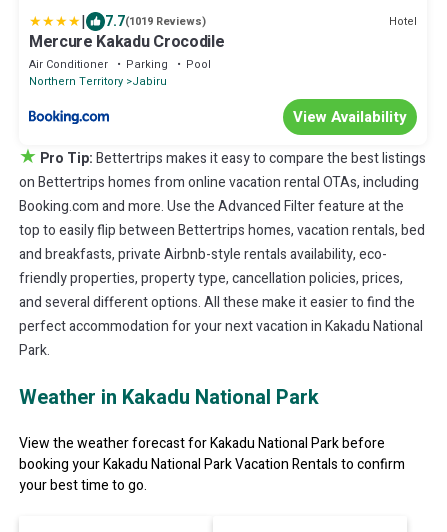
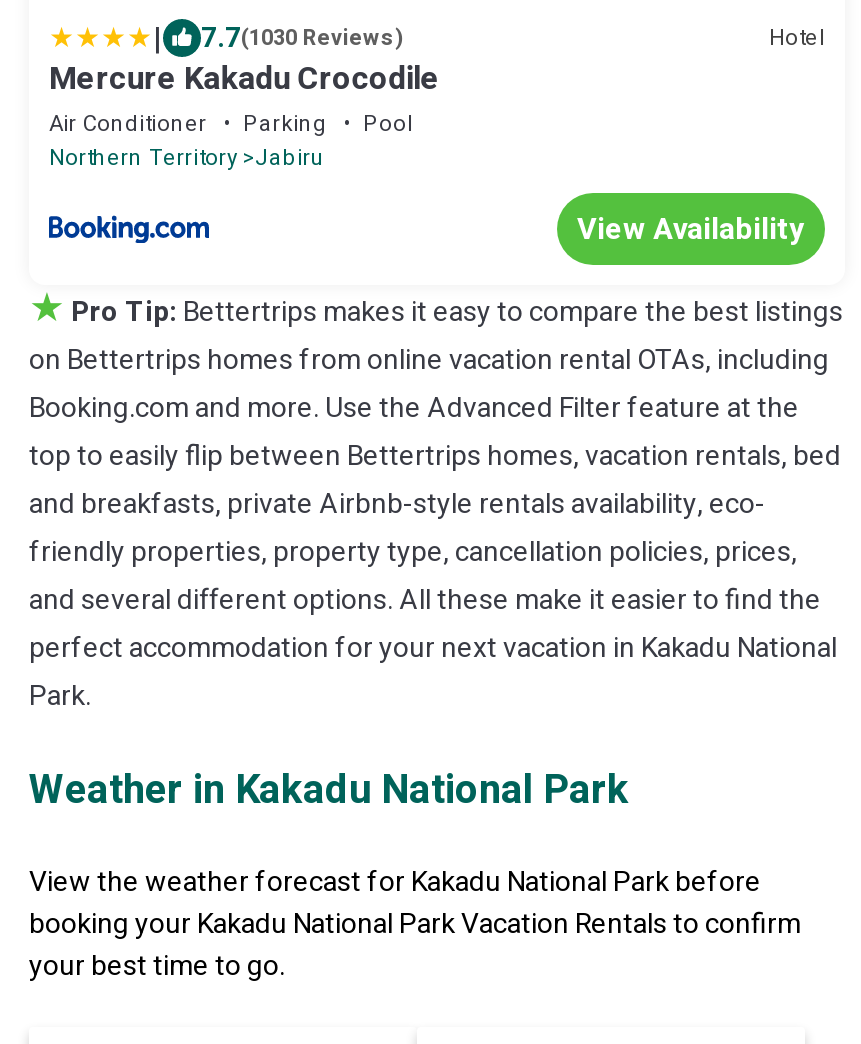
- 7.7(1019 Reviews)
+ 7.7(1030 Reviews)
